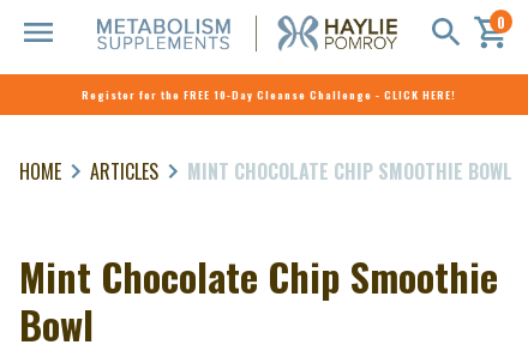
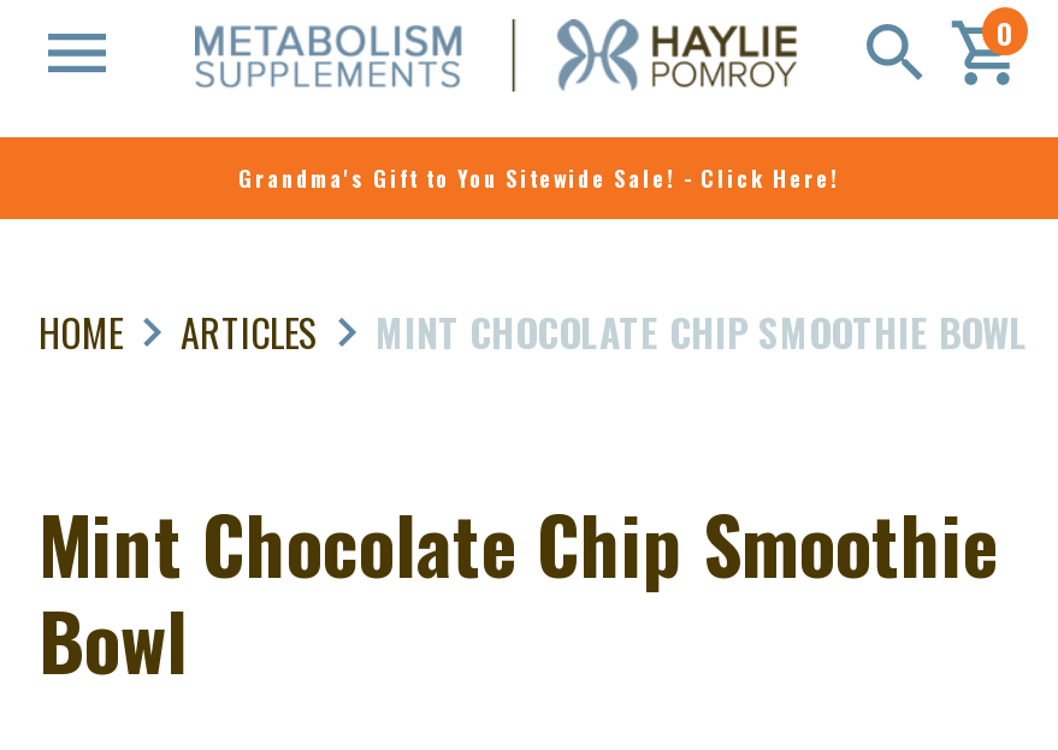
- Register for the FREE 10-Day Cleanse Challenge - CLICK HERE!
+ Grandma's Gift to You Sitewide Sale! - Click Here!
